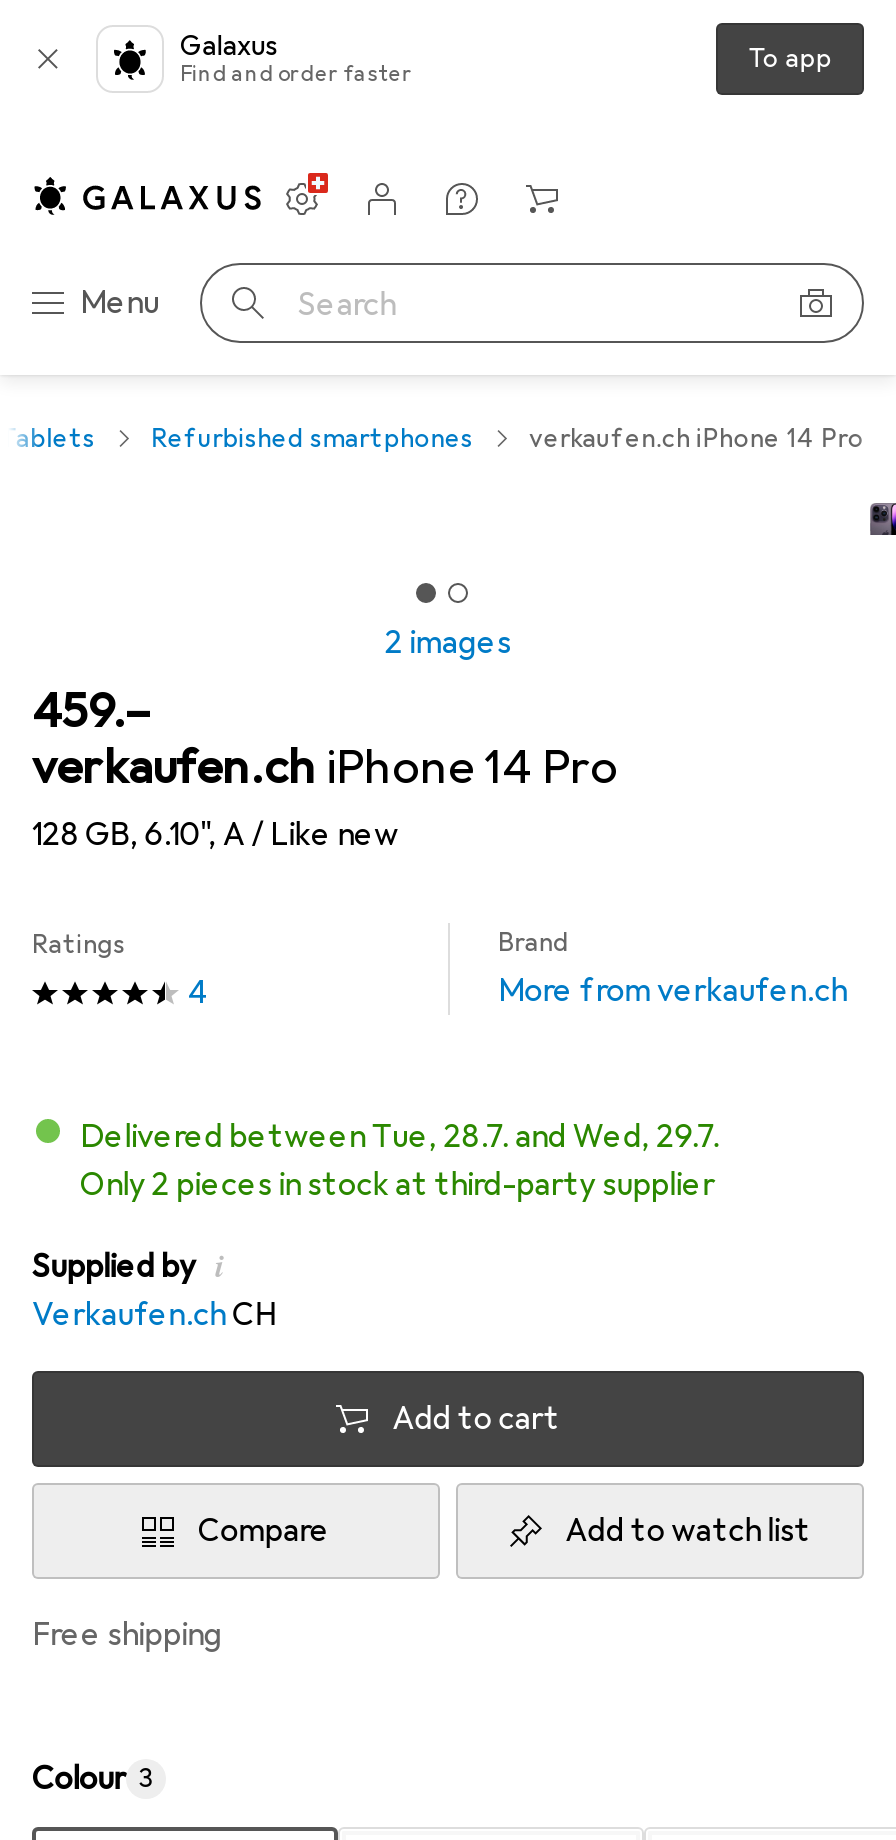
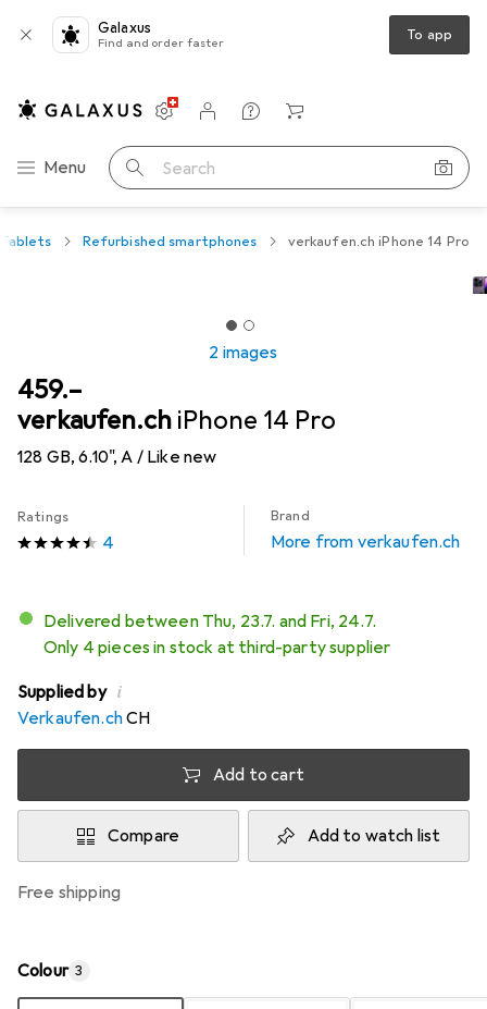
- Delivered between Tue, 28.7. and Wed, 29.7.
+ Delivered between Thu, 23.7. and Fri, 24.7.

- Only 2 pieces in stock at third-party supplier
+ Only 4 pieces in stock at third-party supplier
